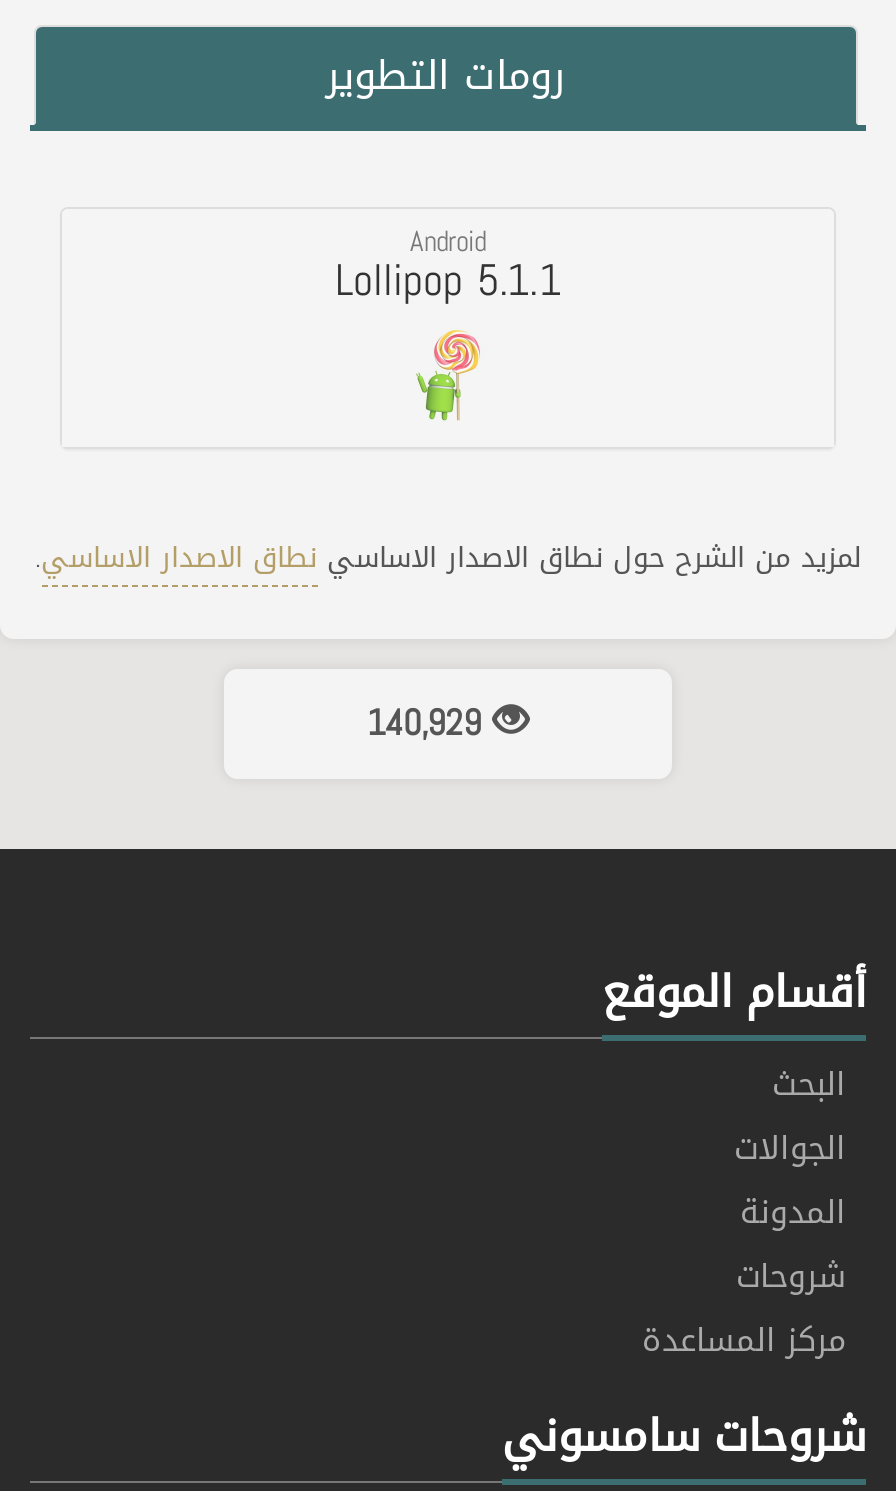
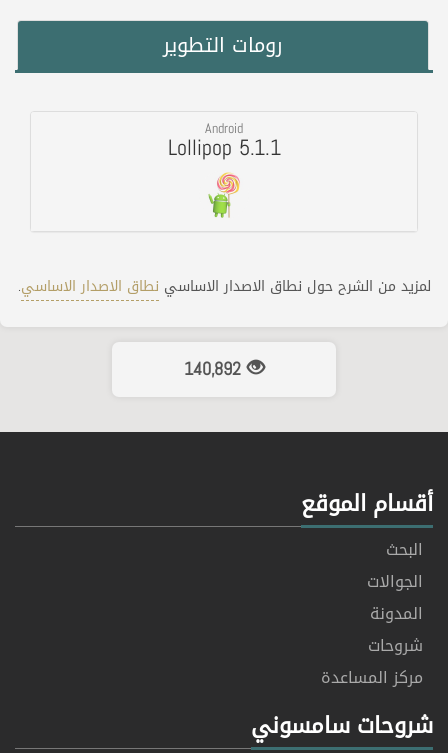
- 140,929
+ 140,892
